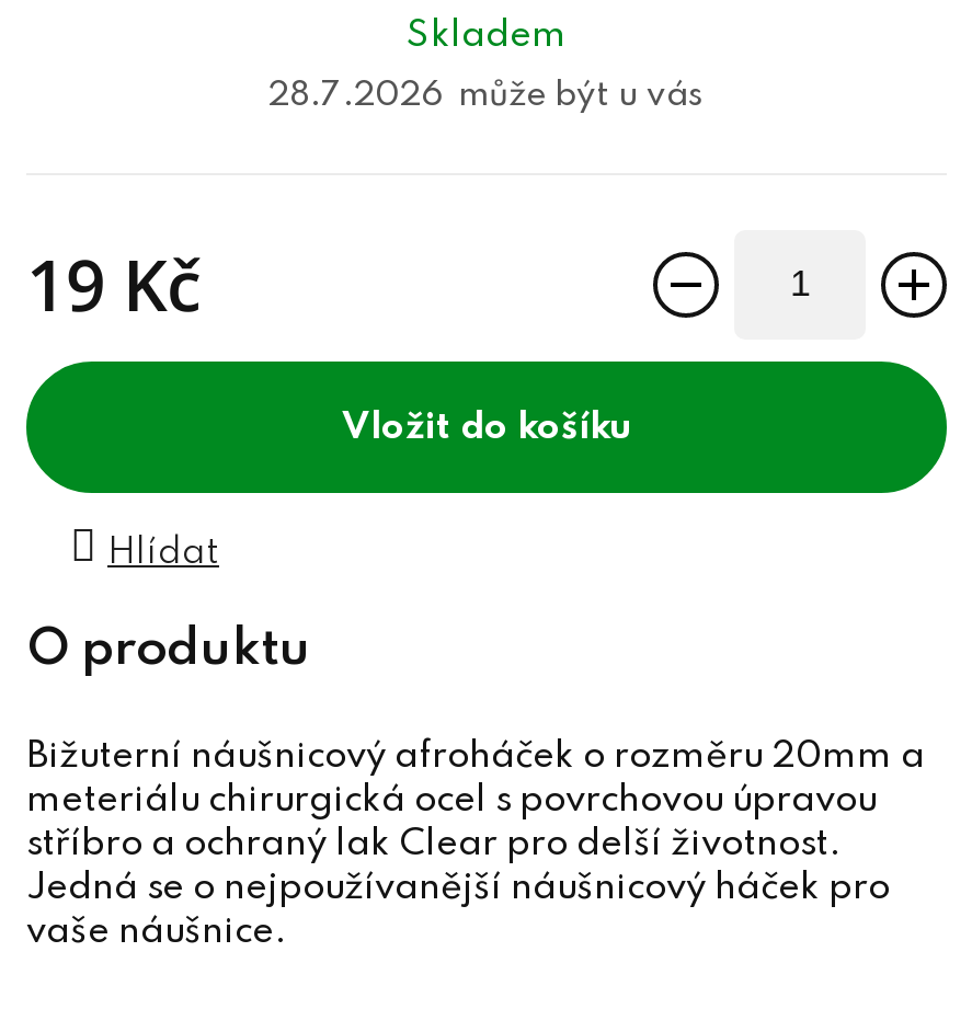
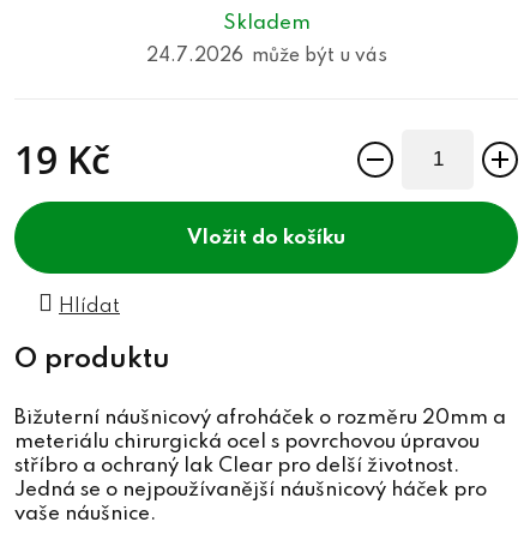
- 28.7.2026
+ 24.7.2026
